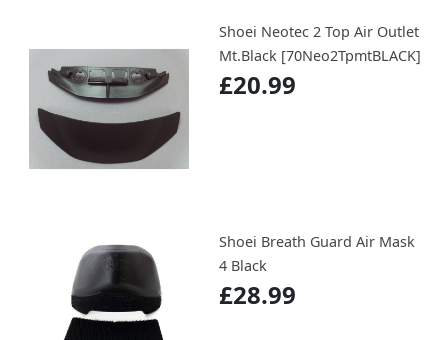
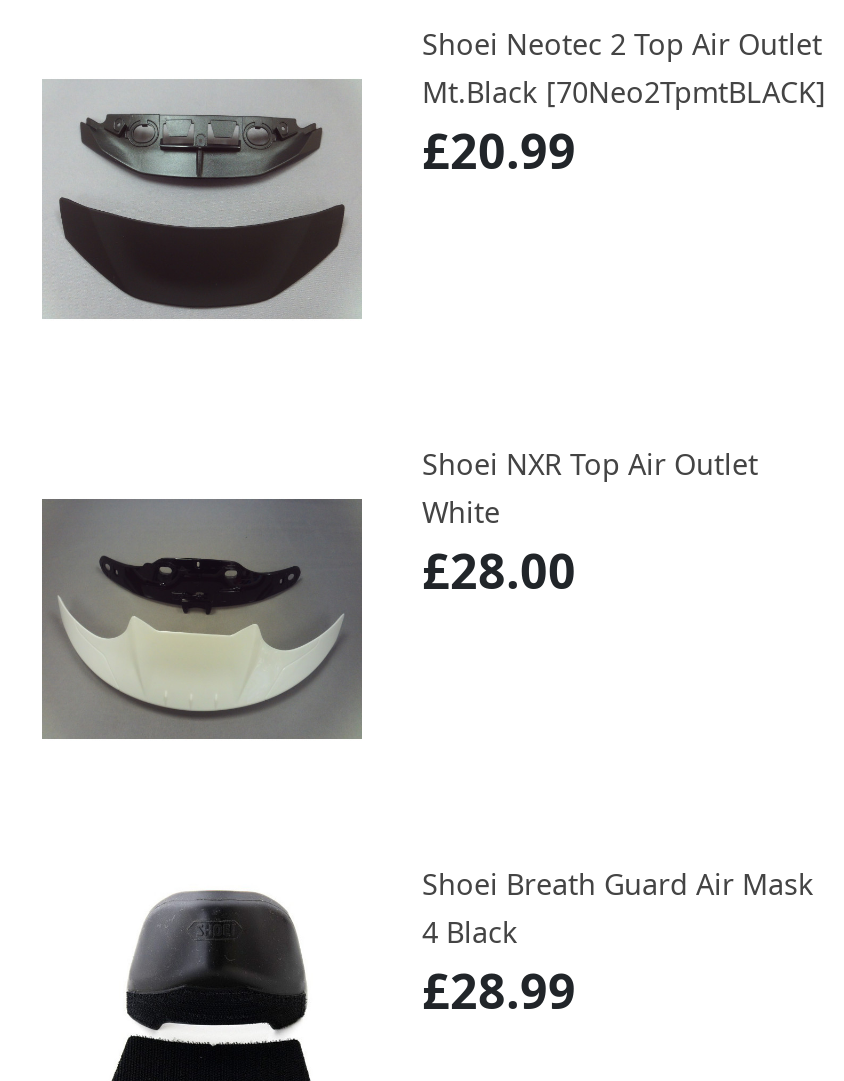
+ [image]
+ Shoei NXR Top Air Outlet
+ White
+ £28.00
